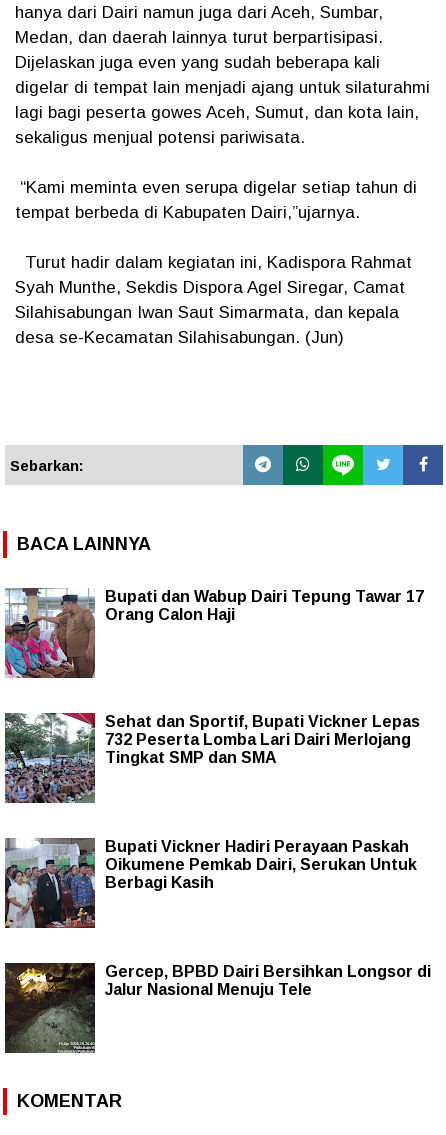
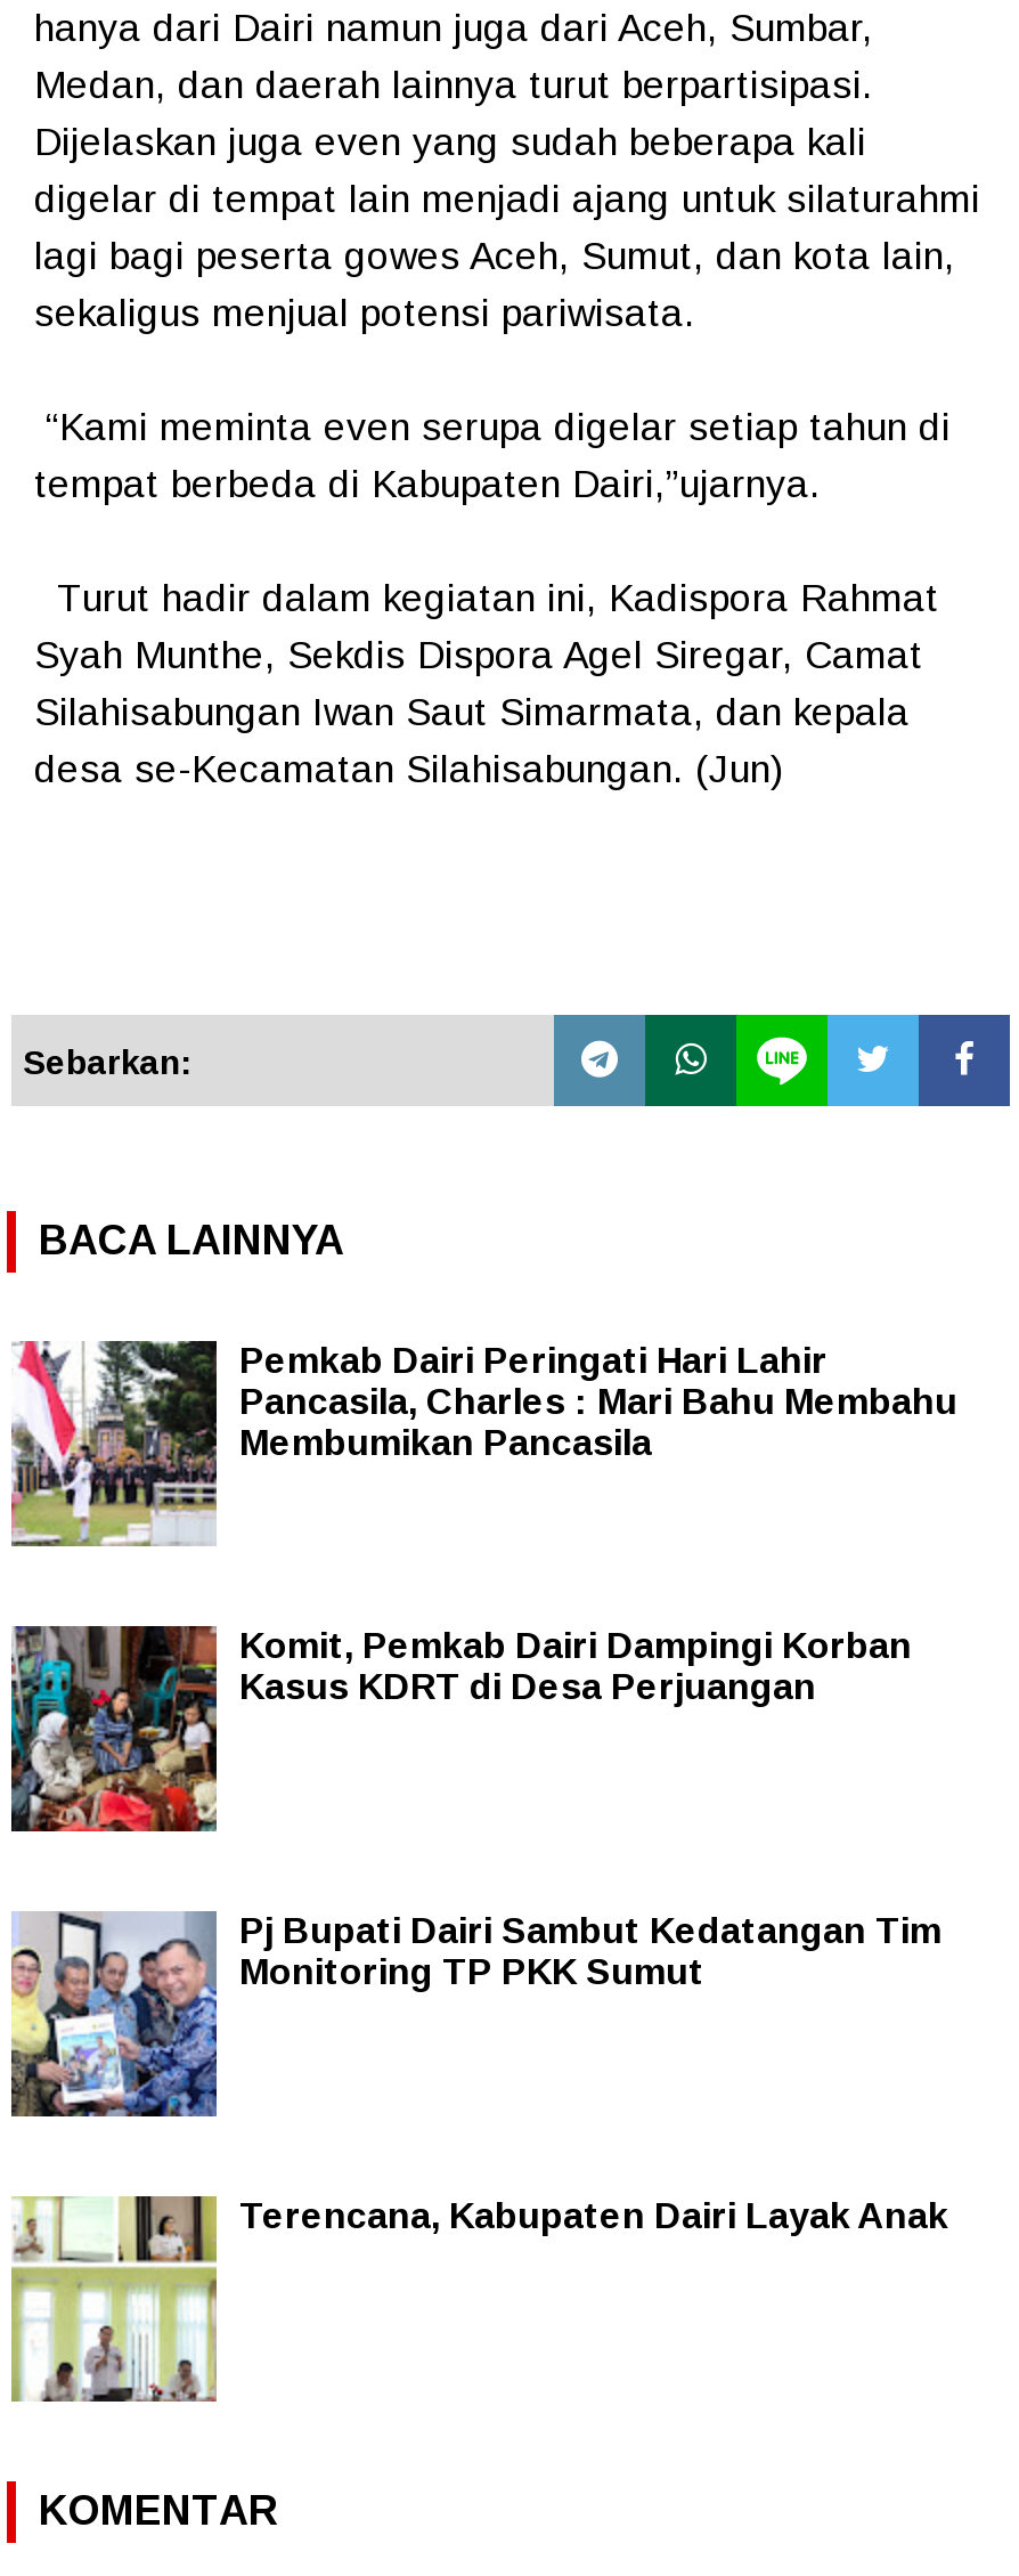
- [image]
- Bupati dan Wabup Dairi Tepung Tawar 17
- Orang Calon Haji
+ [image]
+ Pemkab Dairi Peringati Hari Lahir
+ Pancasila, Charles : Mari Bahu Membahu
+ Membumikan Pancasila

- [image]
- Sehat dan Sportif, Bupati Vickner Lepas
- 732 Peserta Lomba Lari Dairi Merlojang
- Tingkat SMP dan SMA
+ [image]
+ Komit, Pemkab Dairi Dampingi Korban
+ Kasus KDRT di Desa Perjuangan

- [image]
- Bupati Vickner Hadiri Perayaan Paskah
- Oikumene Pemkab Dairi, Serukan Untuk
- Berbagi Kasih
+ [image]
+ Pj Bupati Dairi Sambut Kedatangan Tim
+ Monitoring TP PKK Sumut

- [image]
- Gercep, BPBD Dairi Bersihkan Longsor di
- Jalur Nasional Menuju Tele
+ [image]
+ Terencana, Kabupaten Dairi Layak Anak
